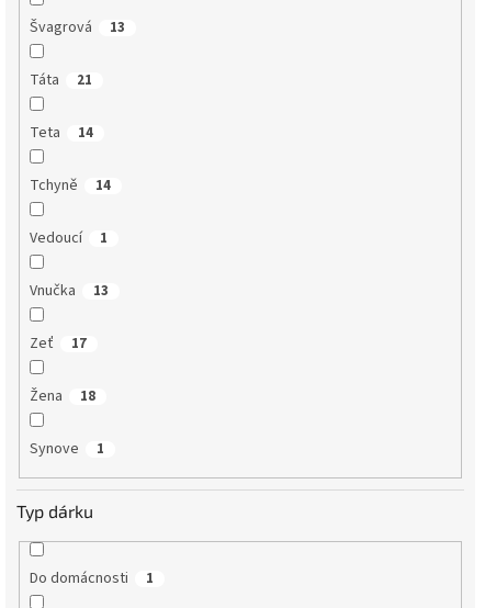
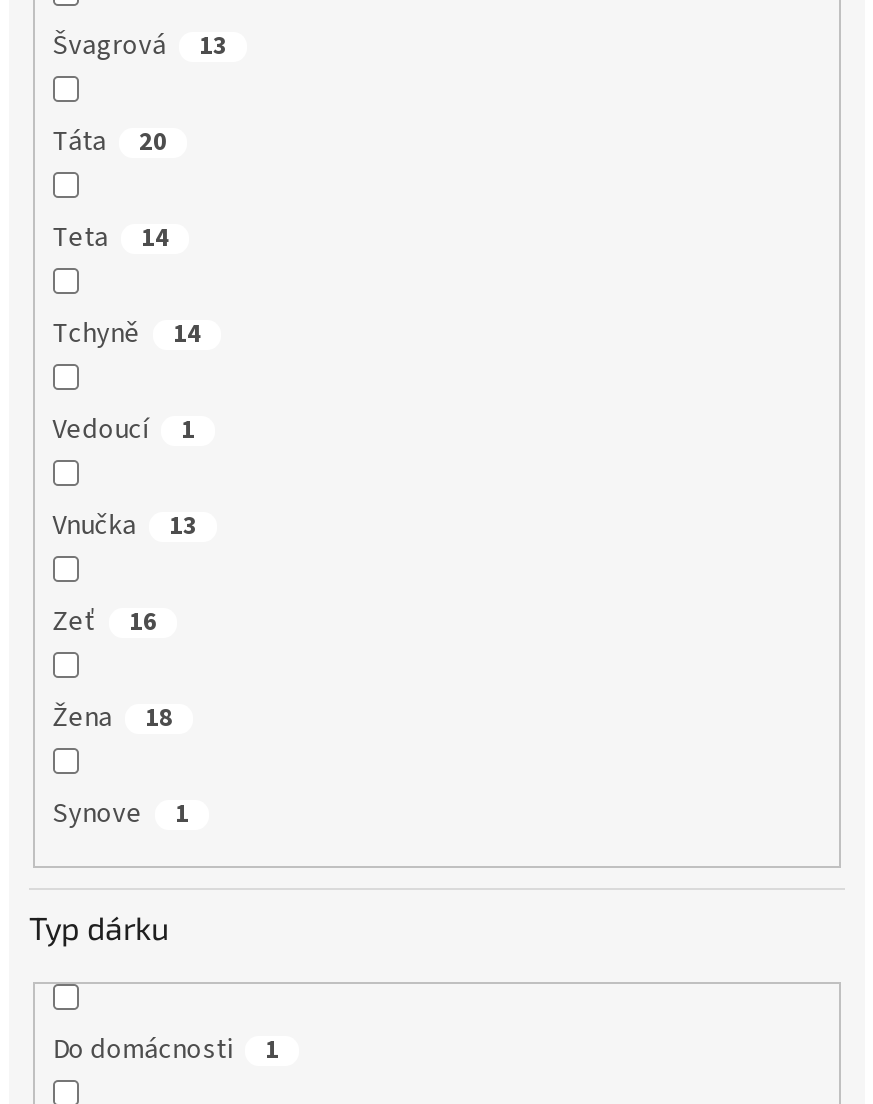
- Táta 21
+ Táta 20

- Zeť 17
+ Zeť 16
